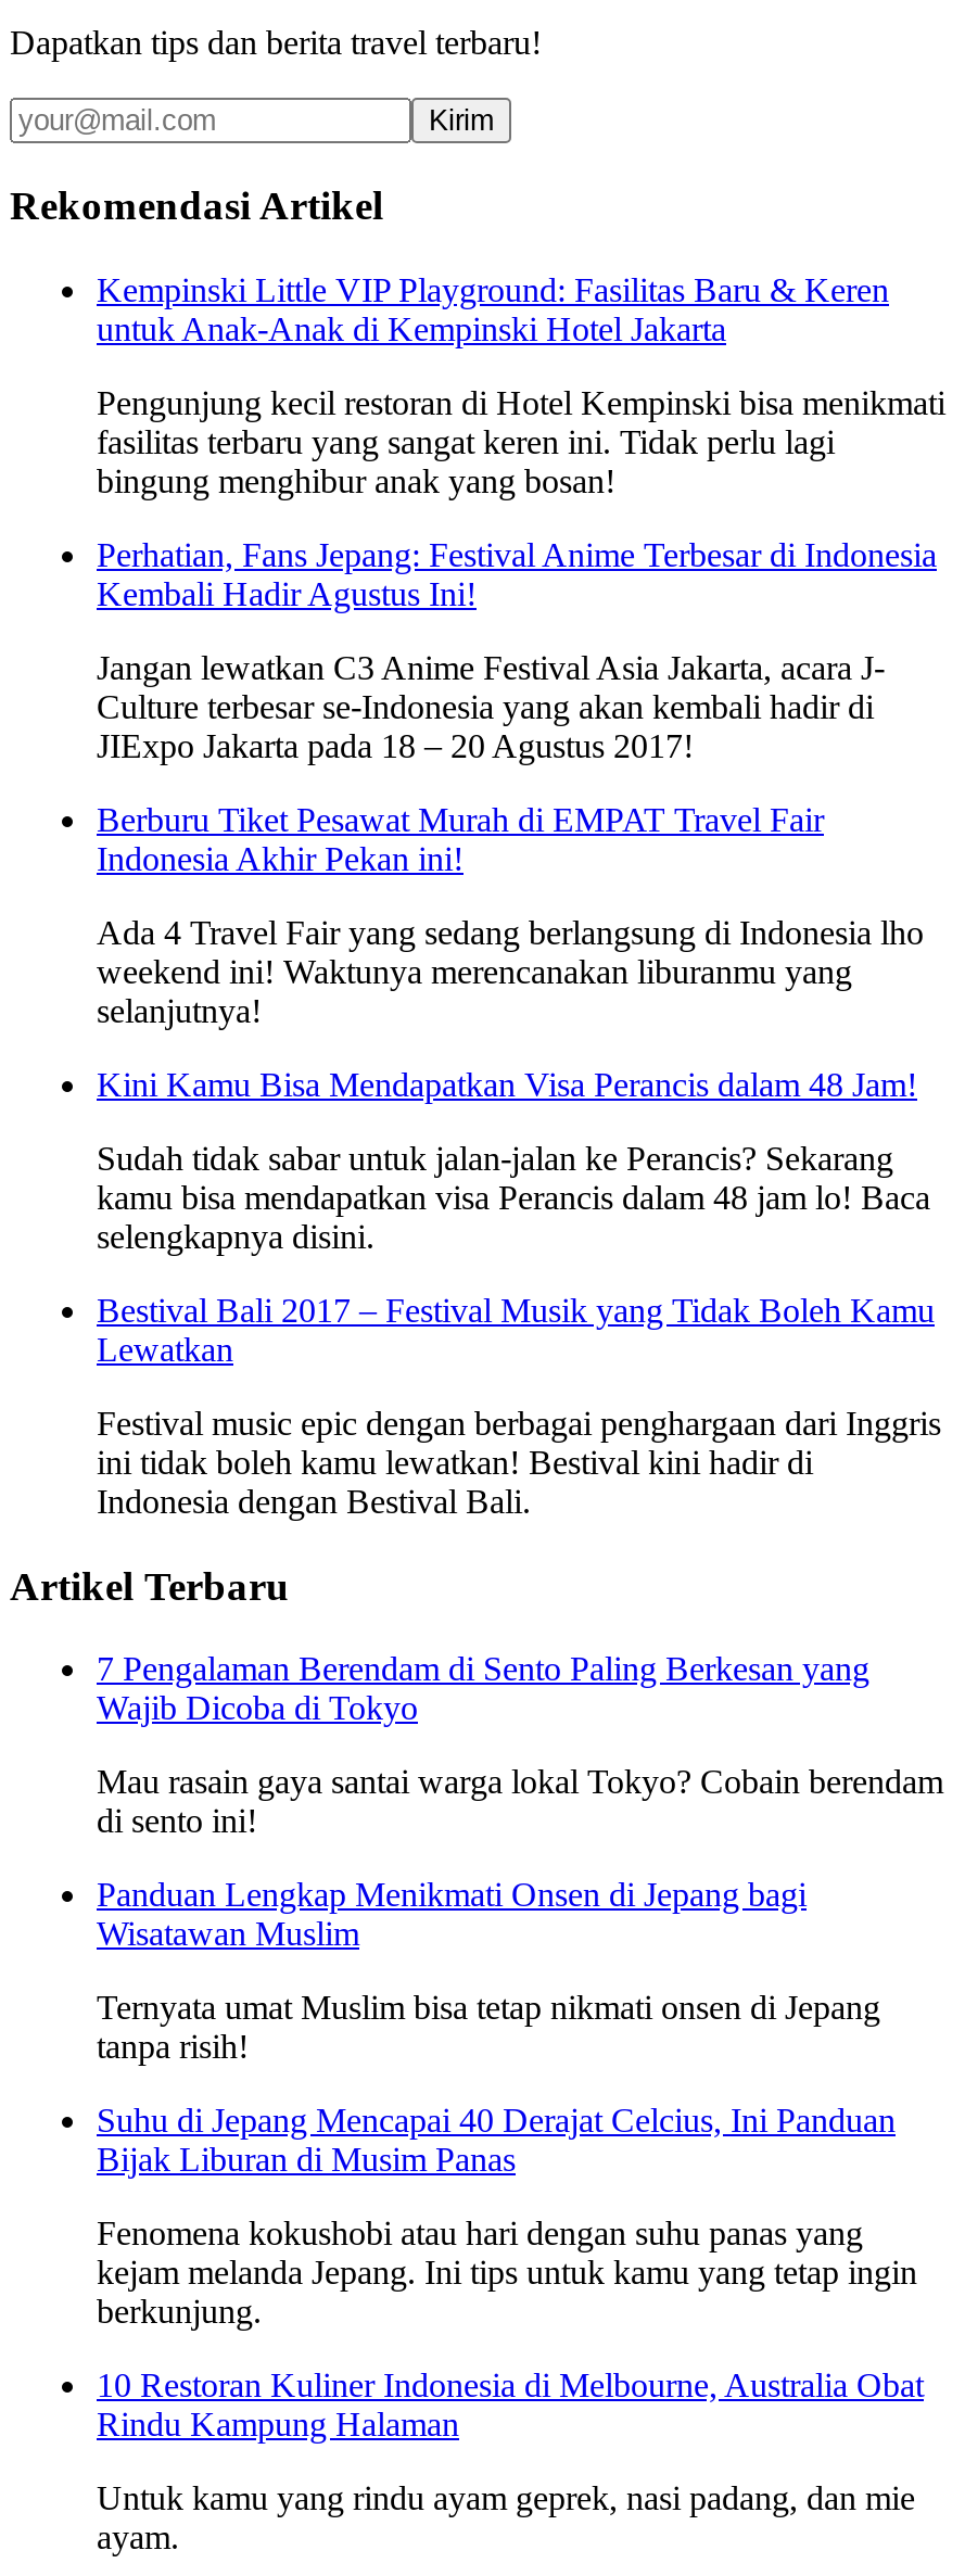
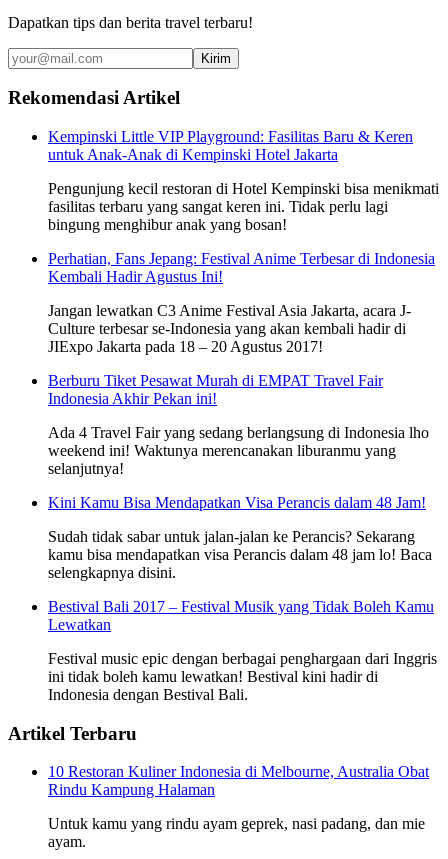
- 7 Pengalaman Berendam di Sento Paling Berkesan yang
- Wajib Dicoba di Tokyo
- Mau rasain gaya santai warga lokal Tokyo? Cobain berendam
- di sento ini!
- Panduan Lengkap Menikmati Onsen di Jepang bagi
- Wisatawan Muslim
- Ternyata umat Muslim bisa tetap nikmati onsen di Jepang
- tanpa risih!
- Suhu di Jepang Mencapai 40 Derajat Celcius, Ini Panduan
- Bijak Liburan di Musim Panas
- Fenomena kokushobi atau hari dengan suhu panas yang
- kejam melanda Jepang. Ini tips untuk kamu yang tetap ingin
- berkunjung.
